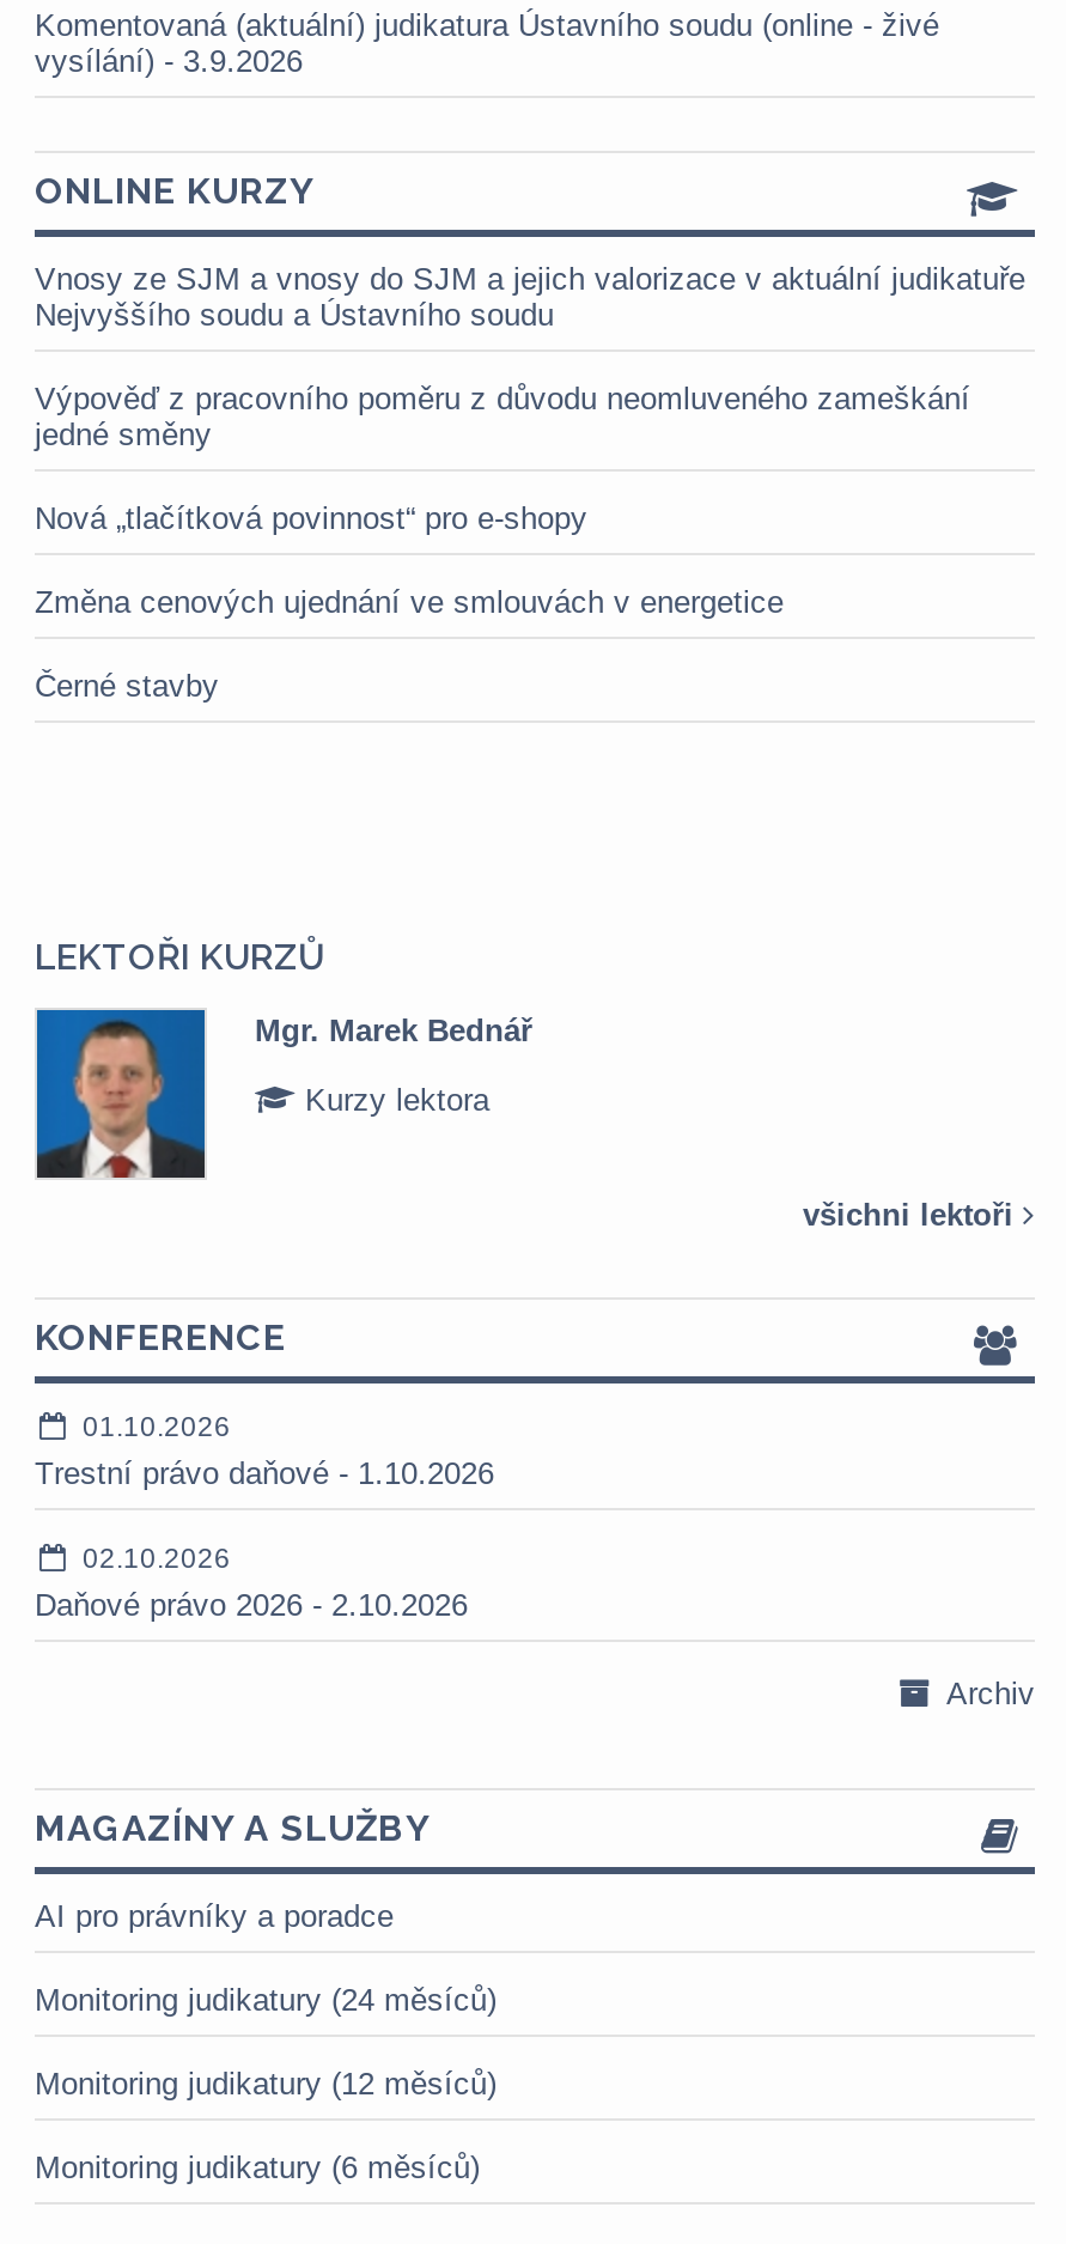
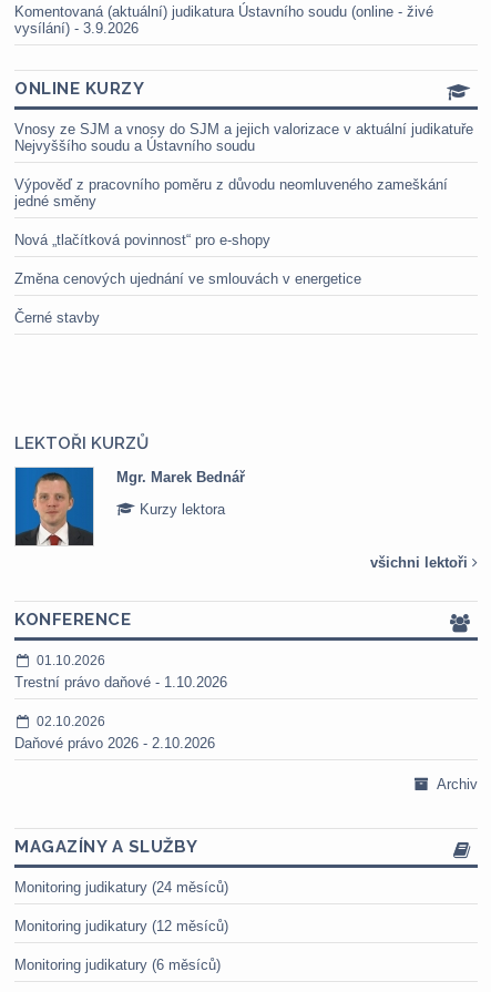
- AI pro právníky a poradce
